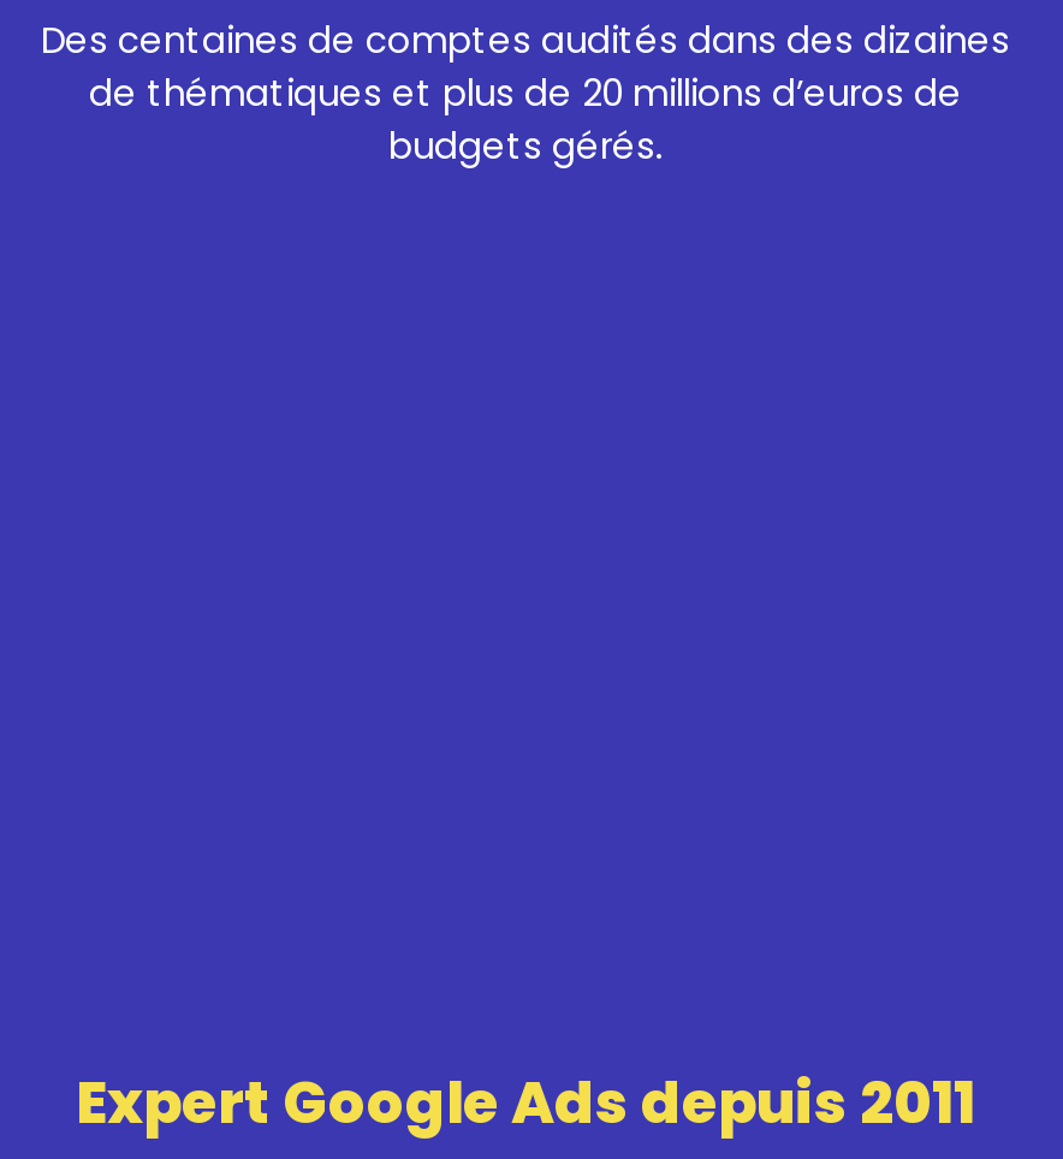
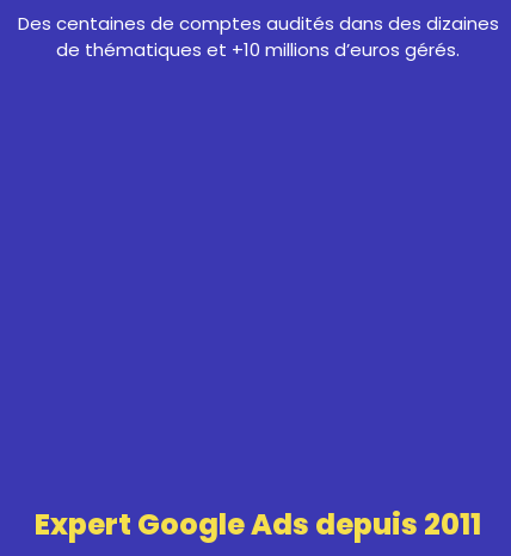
- de thématiques et plus de 20 millions d’euros de
- budgets gérés.
+ de thématiques et +10 millions d’euros gérés.
